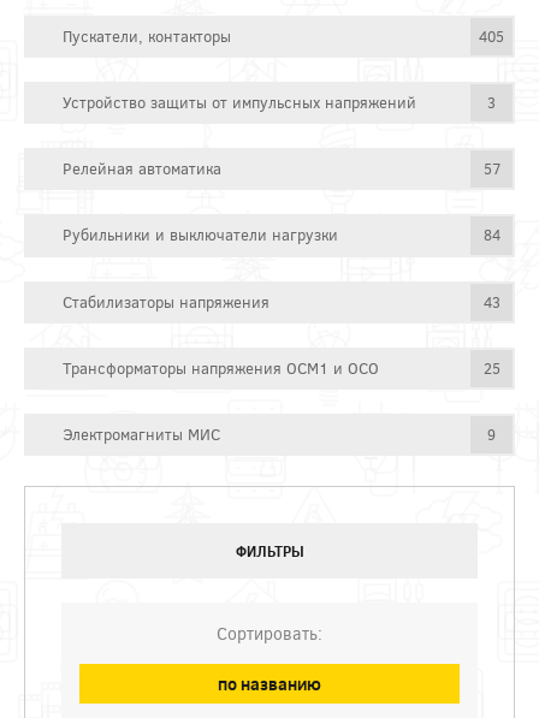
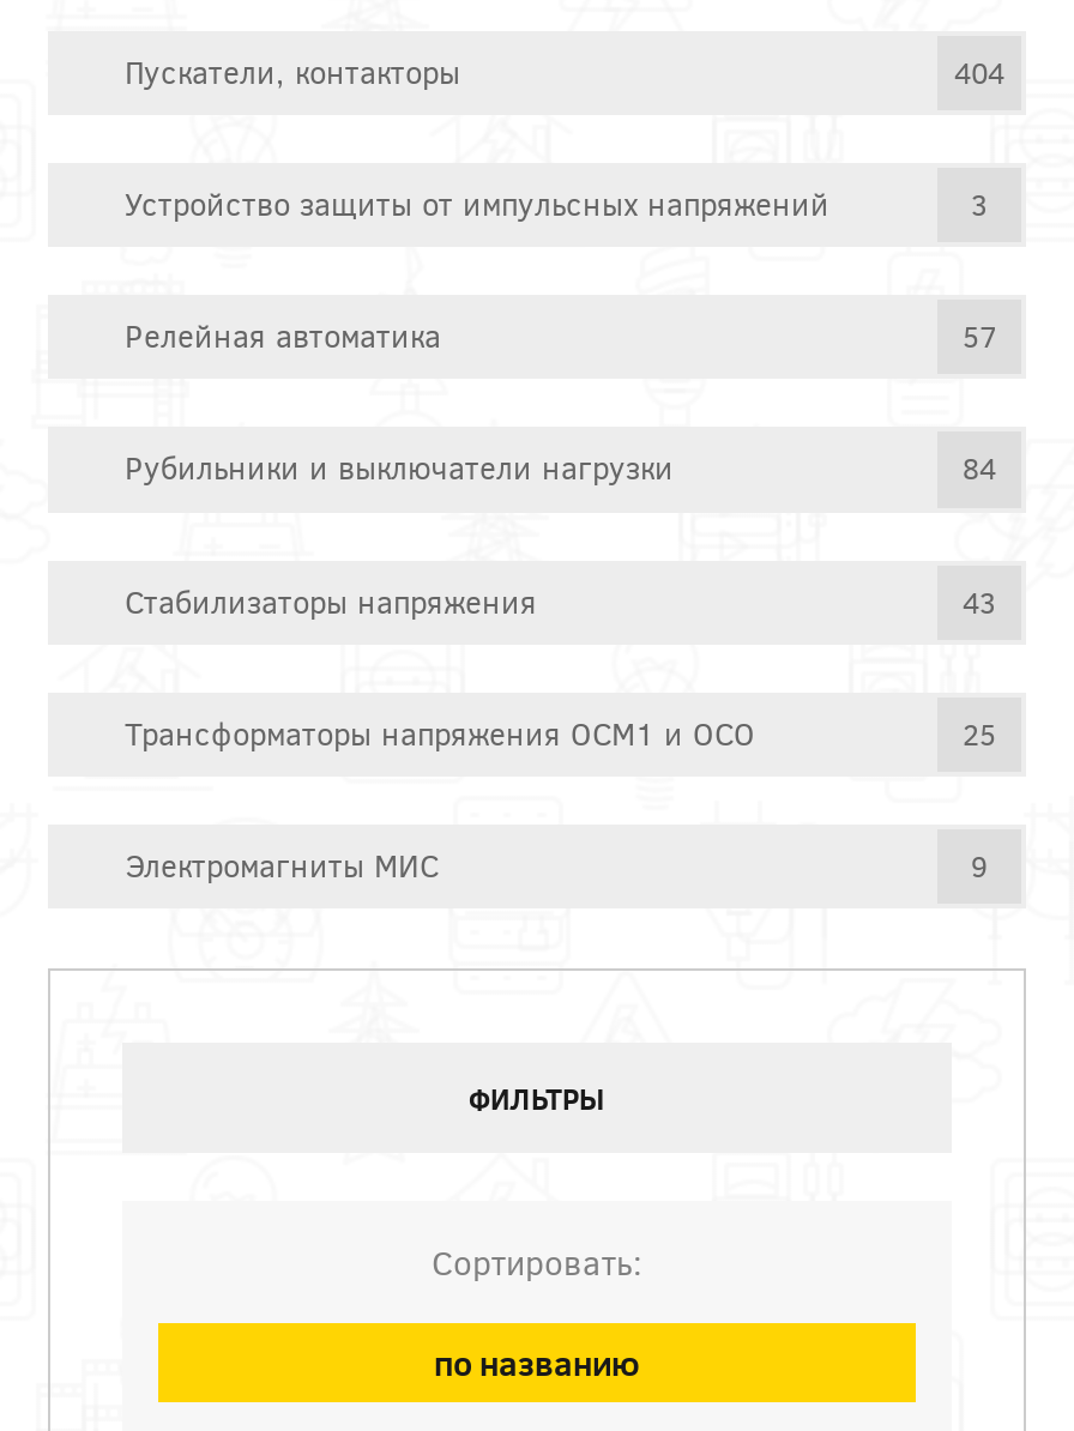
- 405
+ 404
